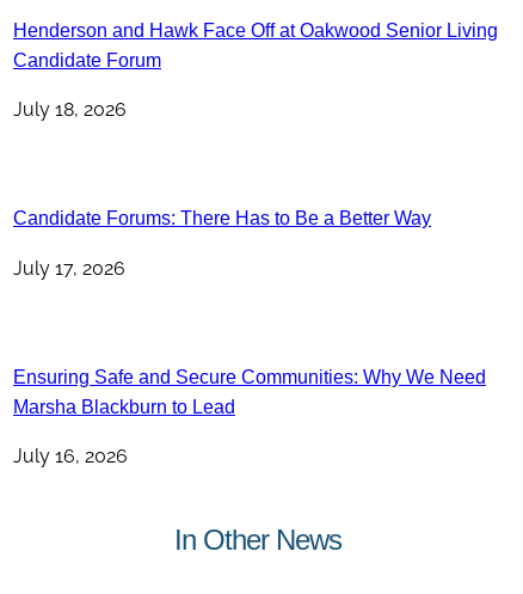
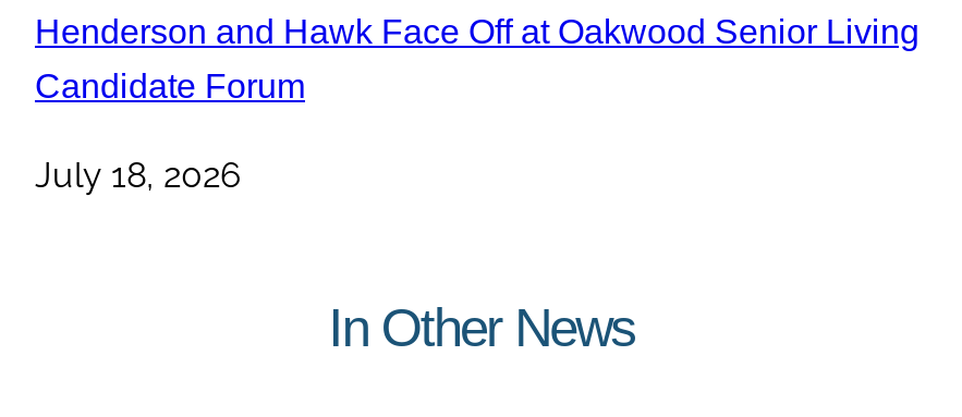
- Candidate Forums: There Has to Be a Better Way
- July 17, 2026

- Ensuring Safe and Secure Communities: Why We Need
- Marsha Blackburn to Lead
- July 16, 2026
